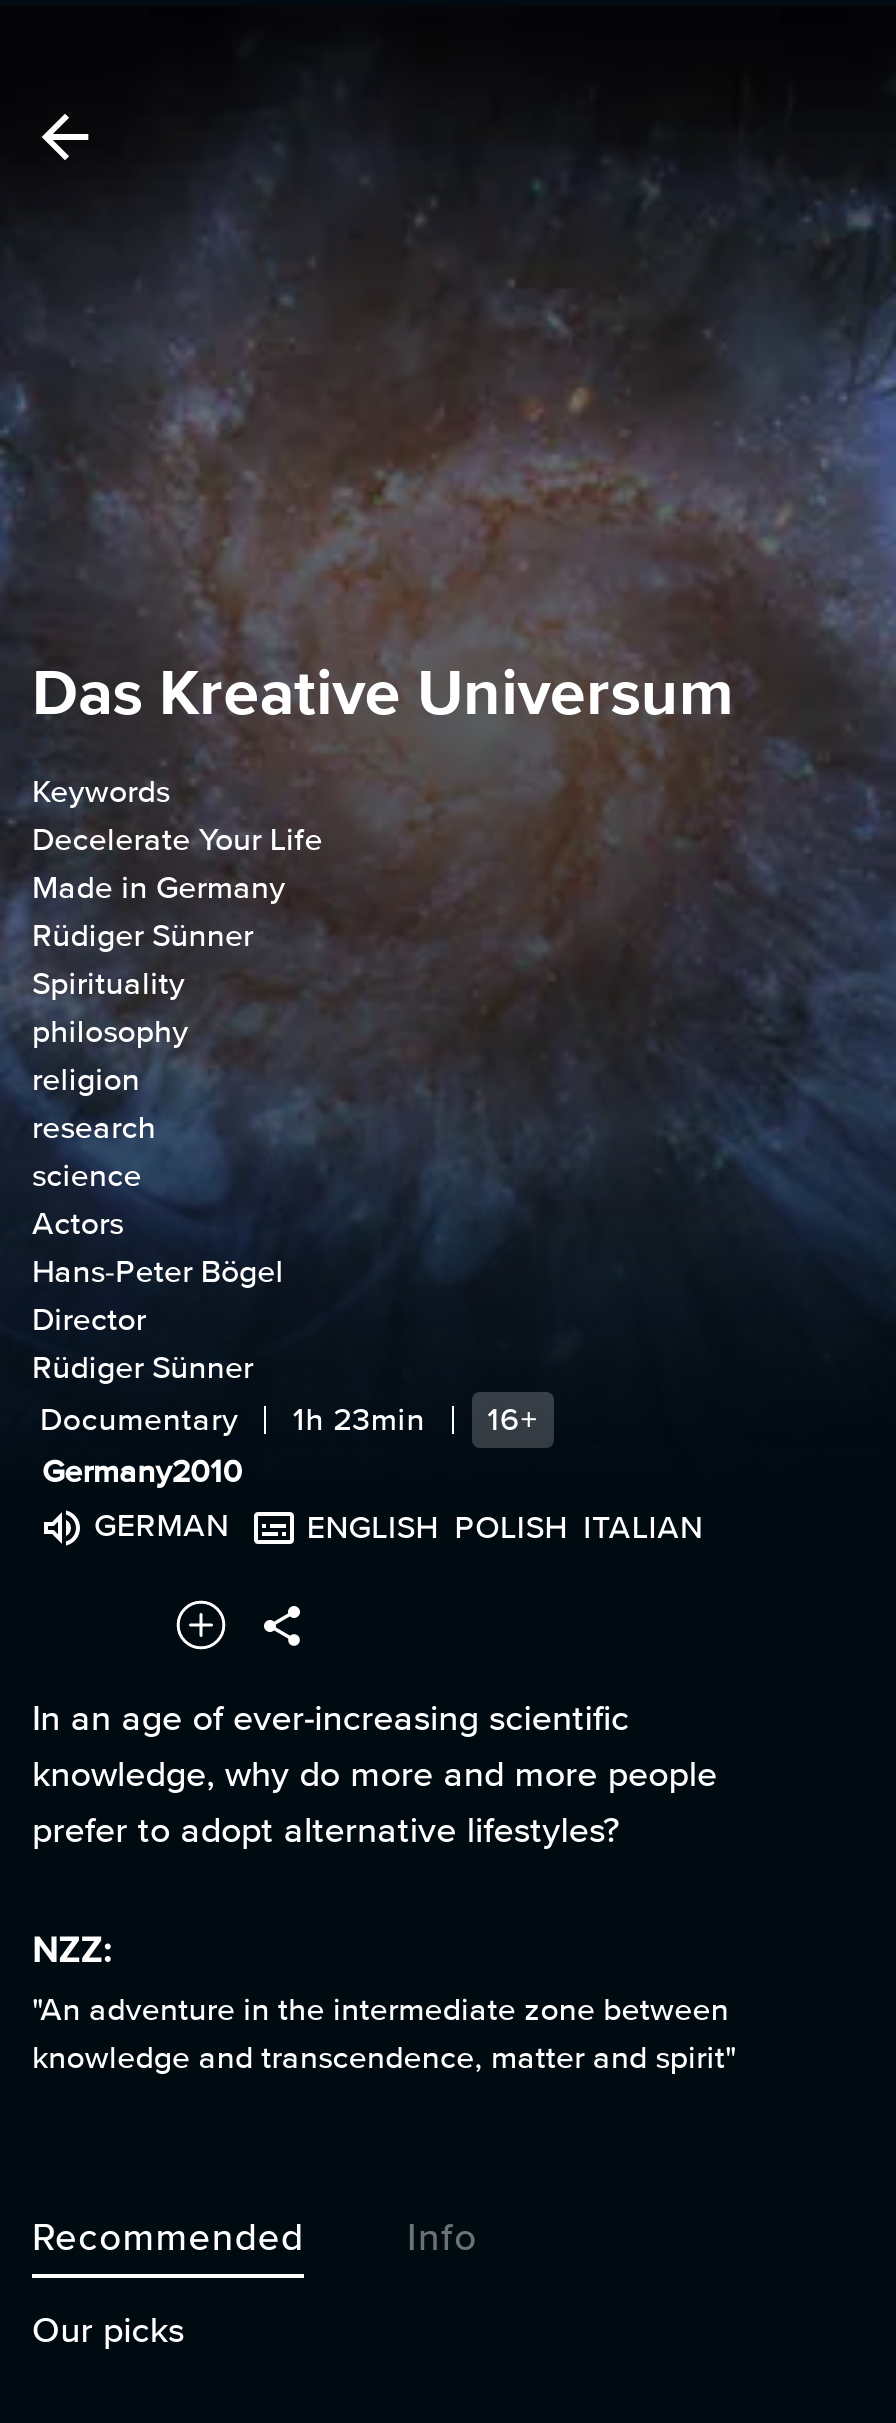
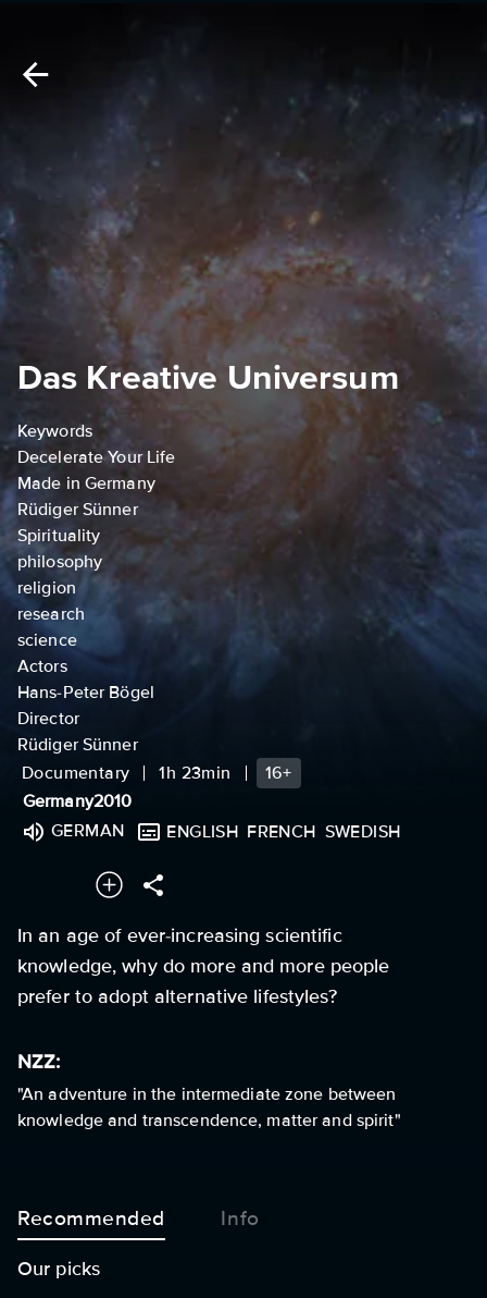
- ENGLISH POLISH ITALIAN
+ ENGLISH FRENCH SWEDISH
